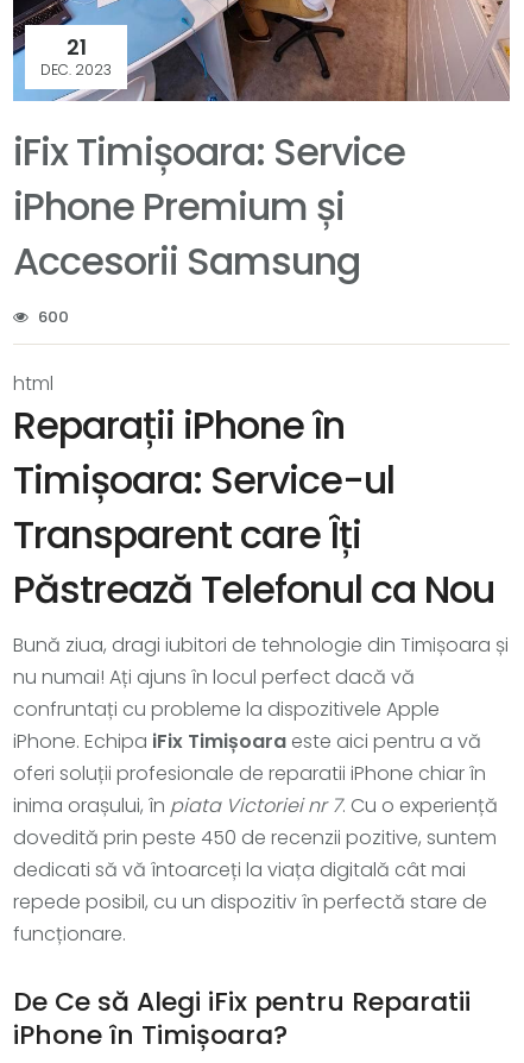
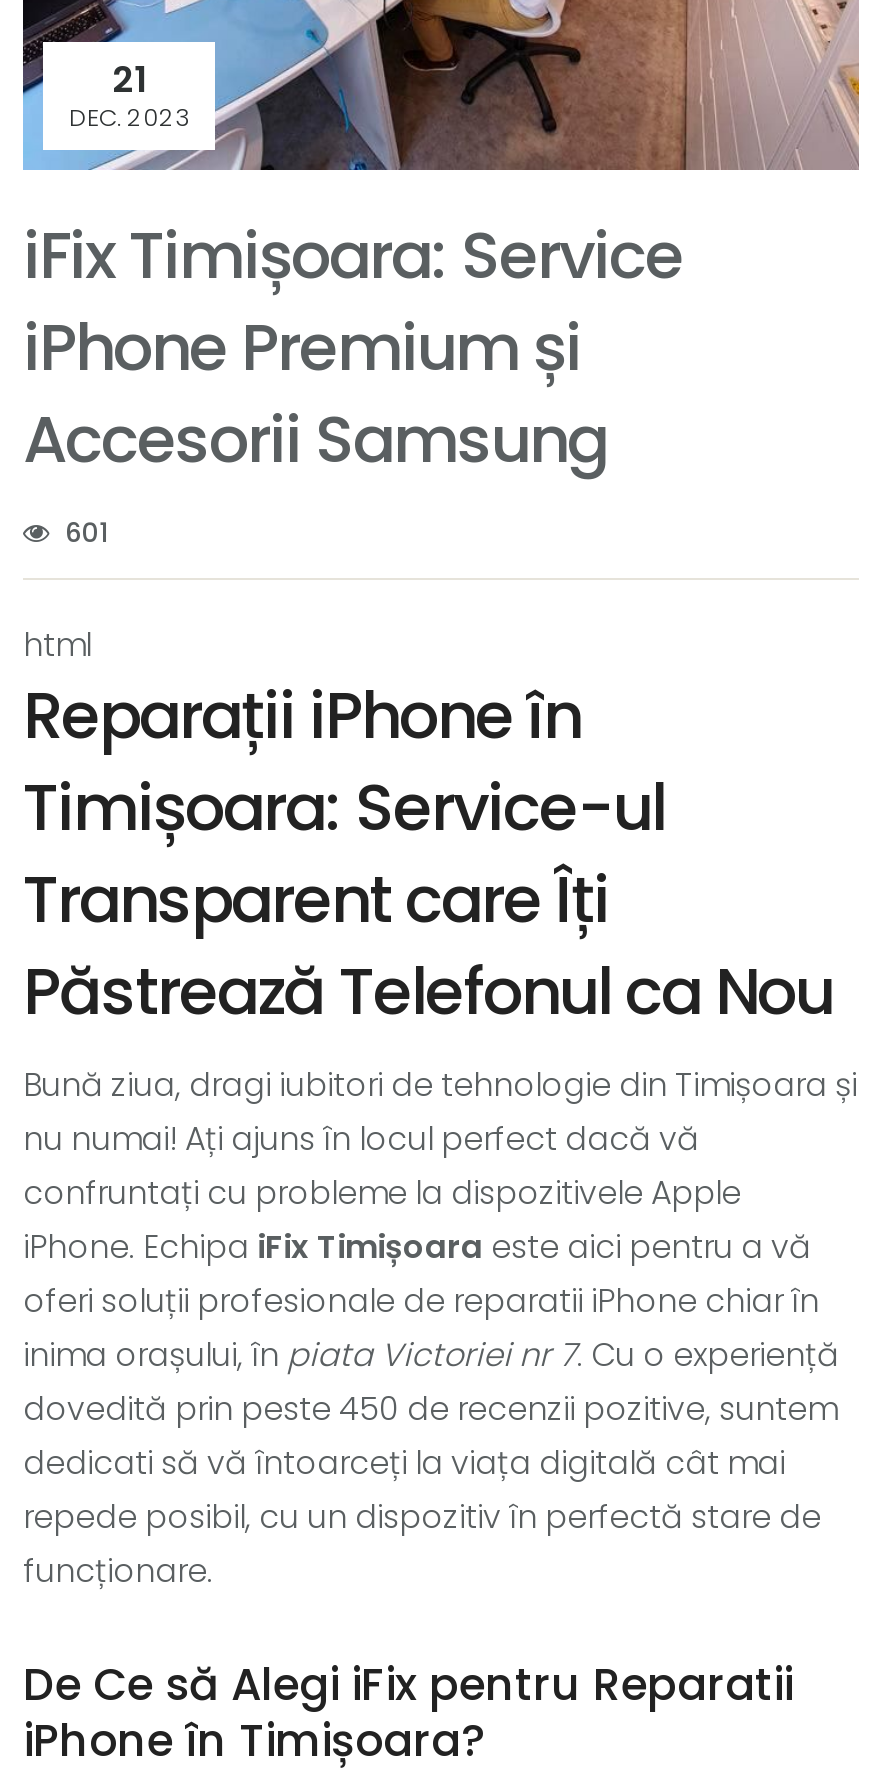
- 600
+ 601
